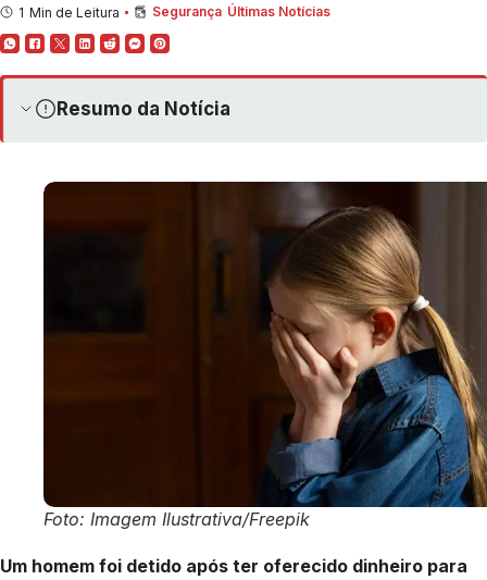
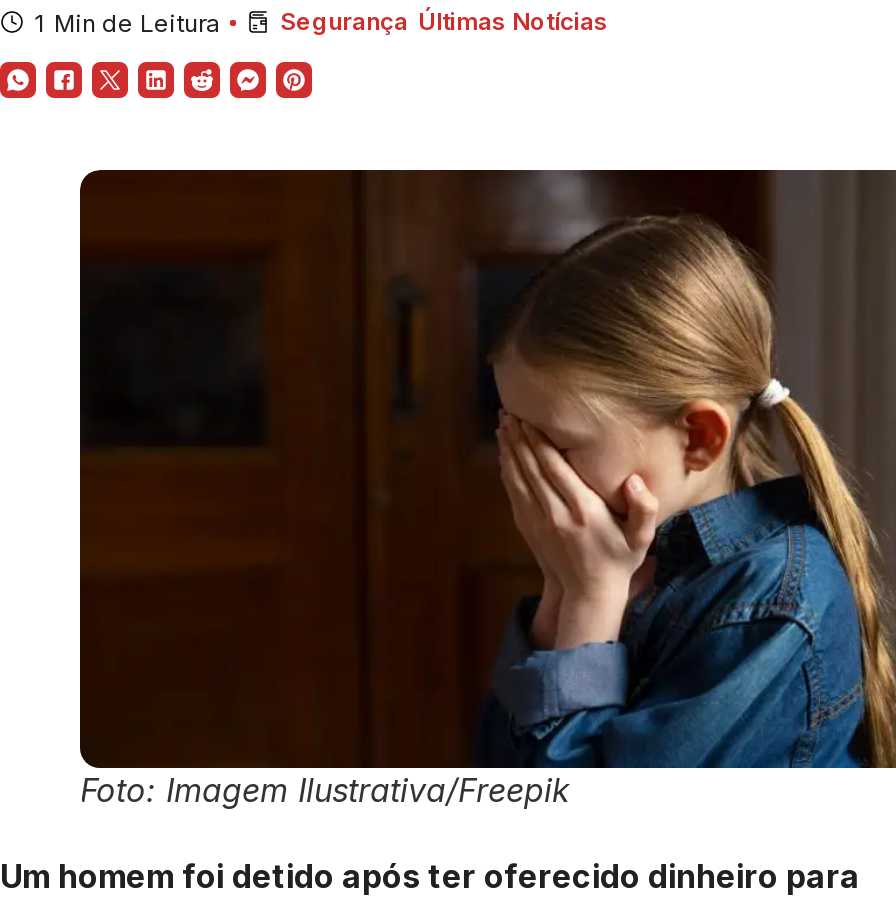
- Resumo da Notícia
